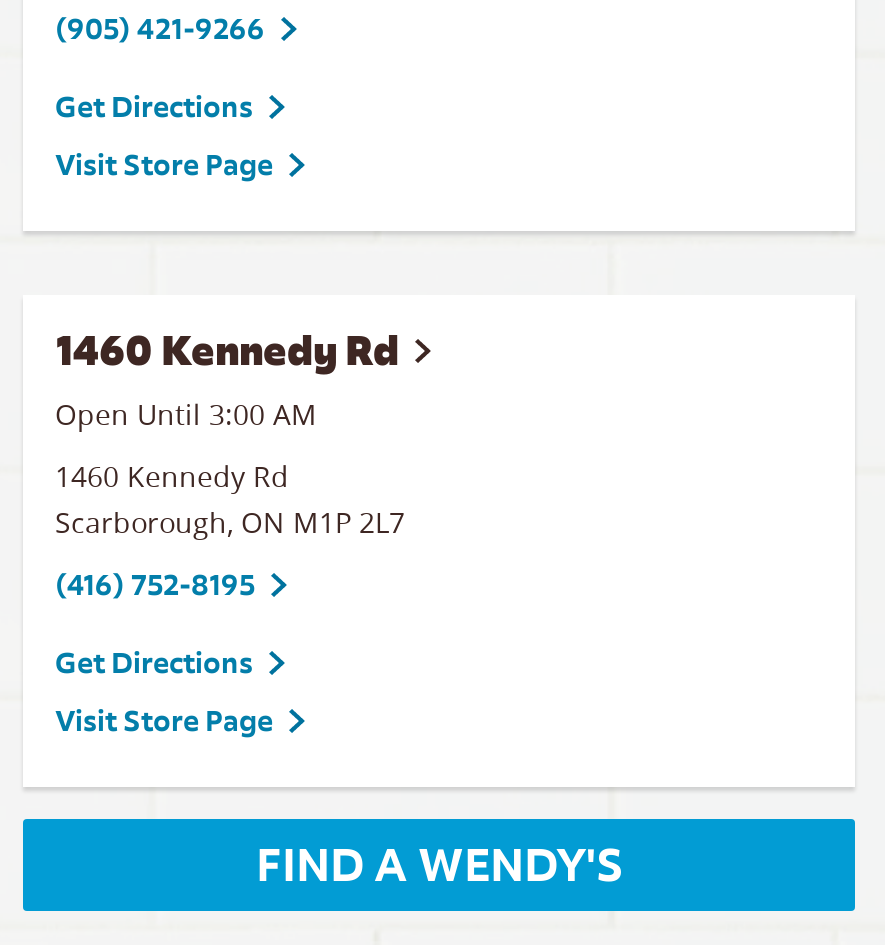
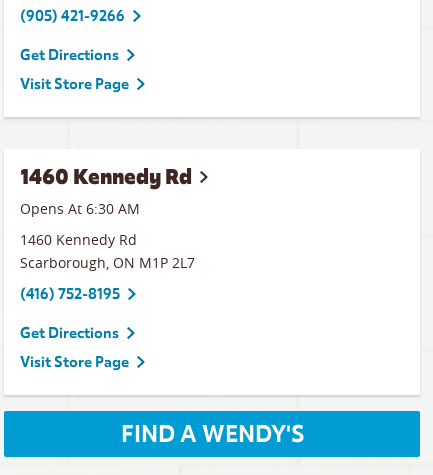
- Open Until 3:00 AM
+ Opens At 6:30 AM
